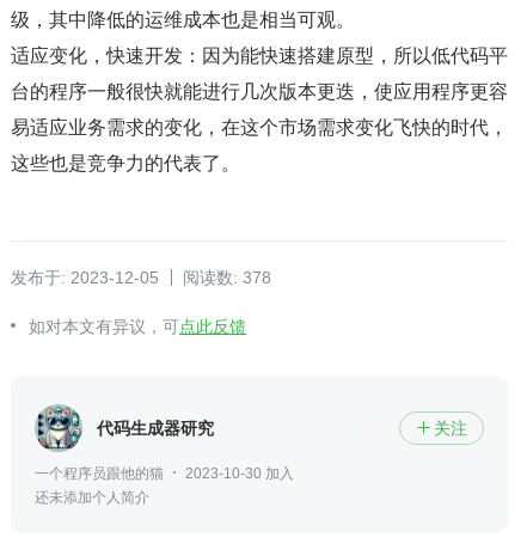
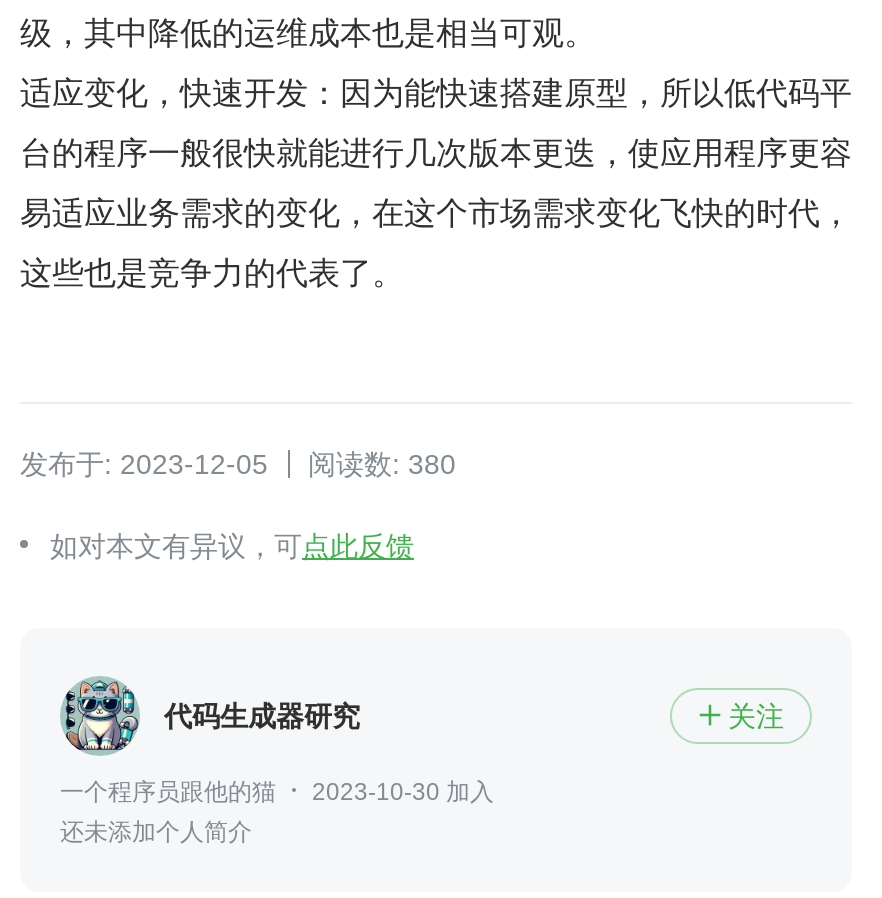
- 发布于: 2023-12-05 阅读数: 378
+ 发布于: 2023-12-05 阅读数: 380
